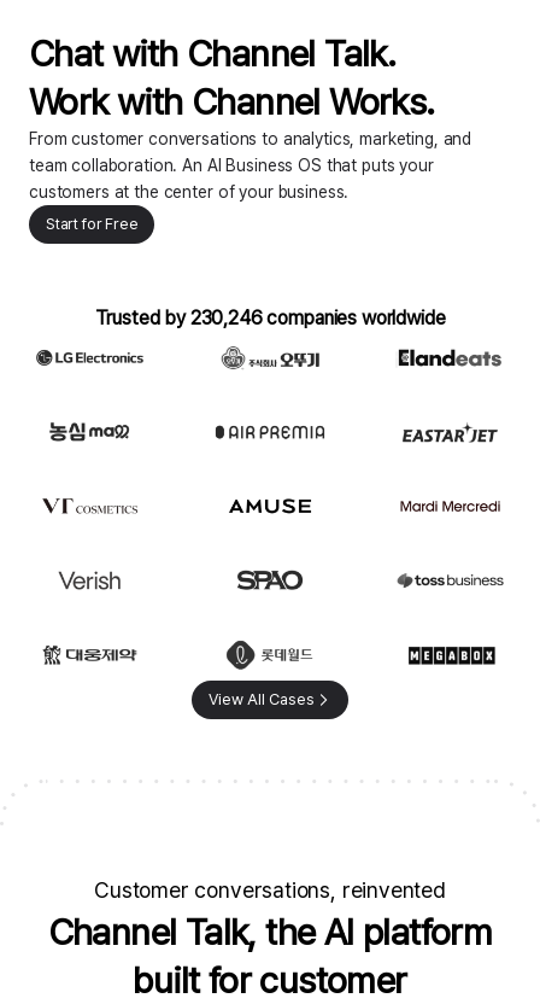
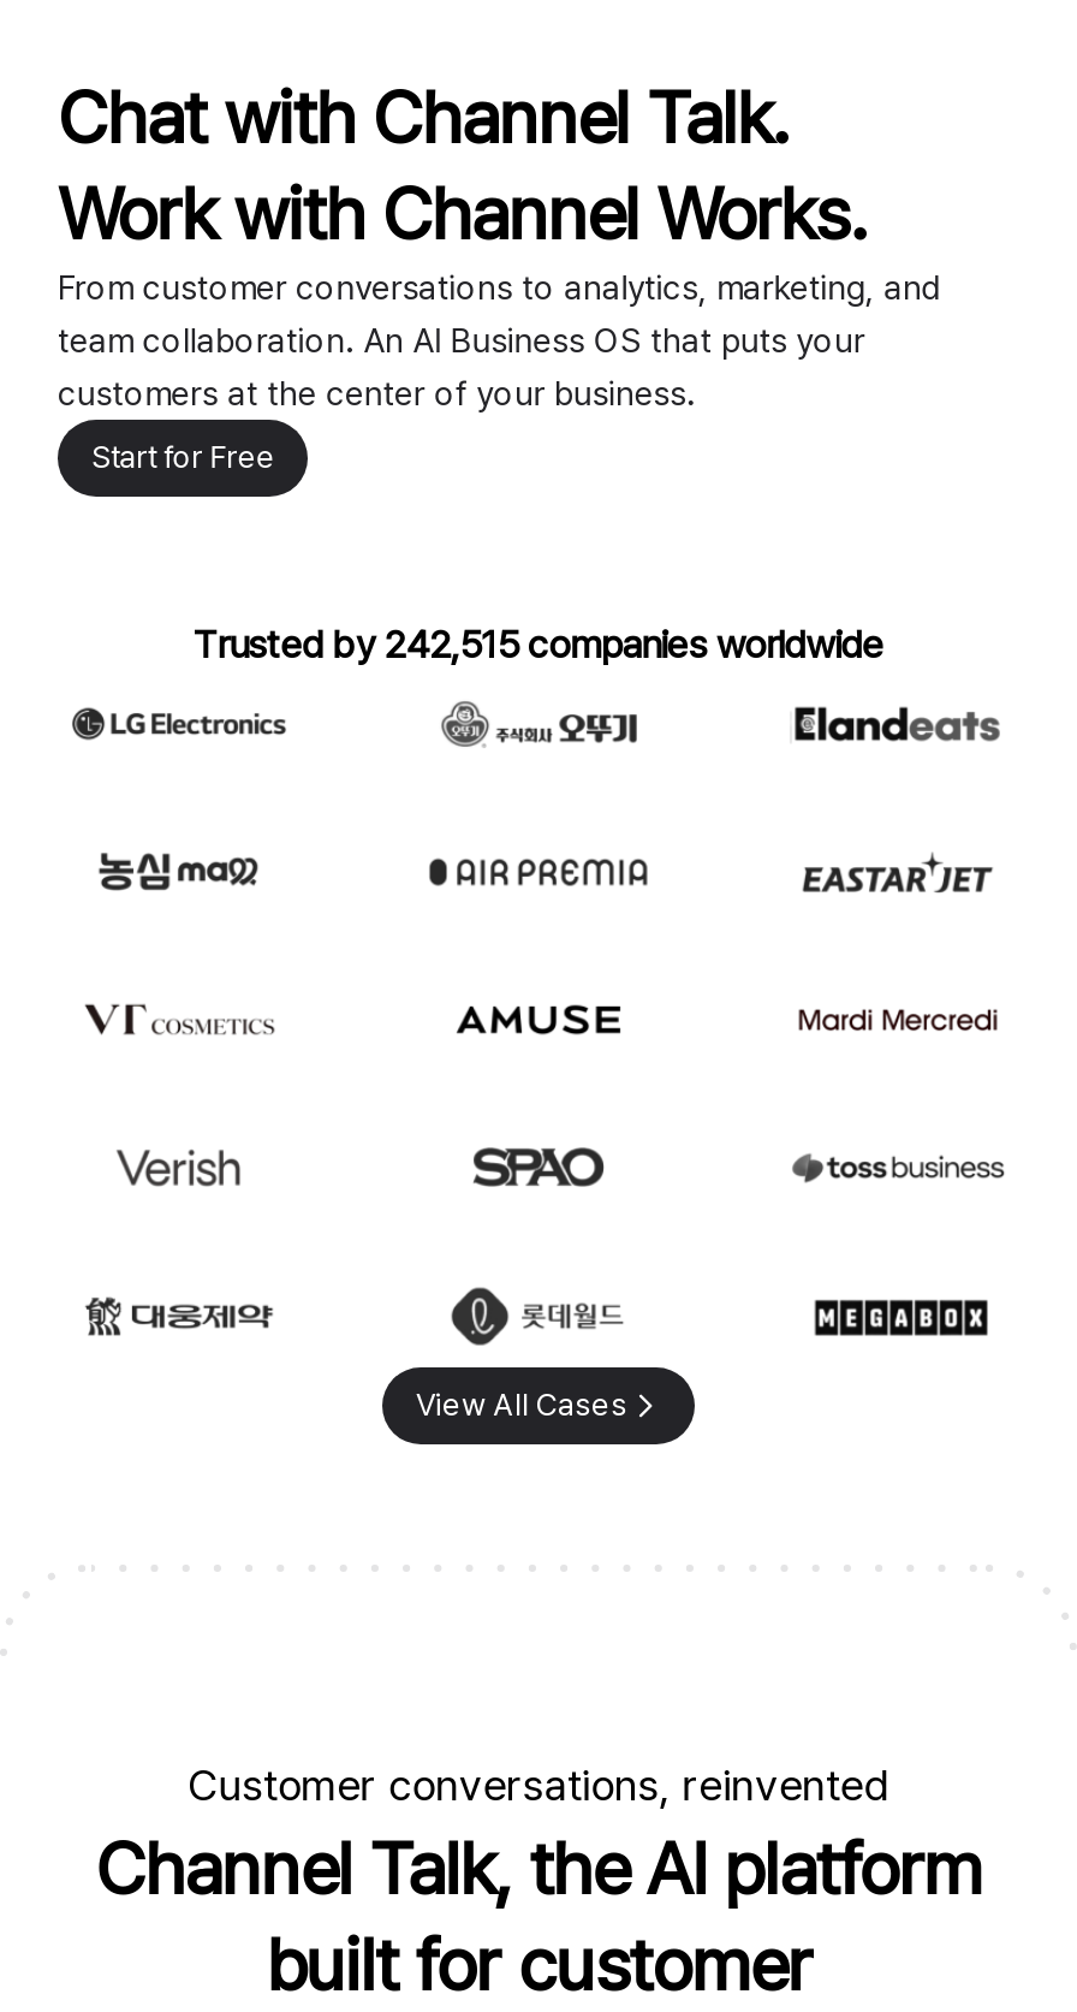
- Trusted by 230,246 companies worldwide
+ Trusted by 242,515 companies worldwide
